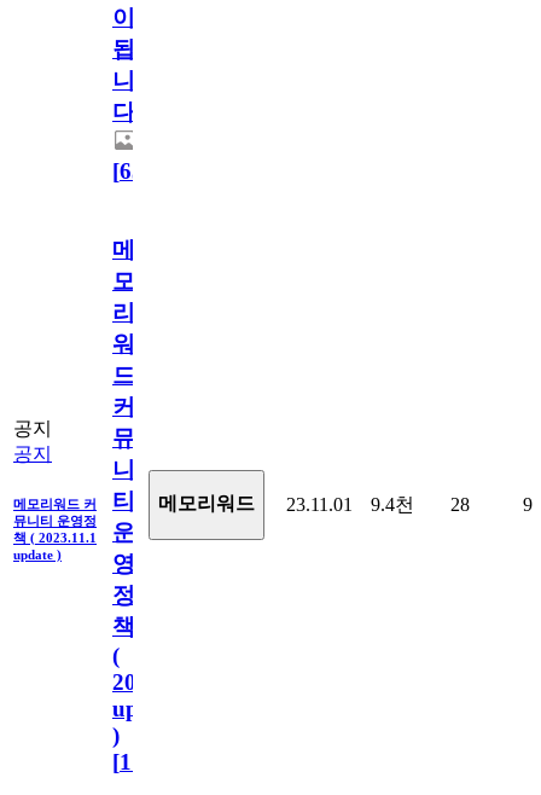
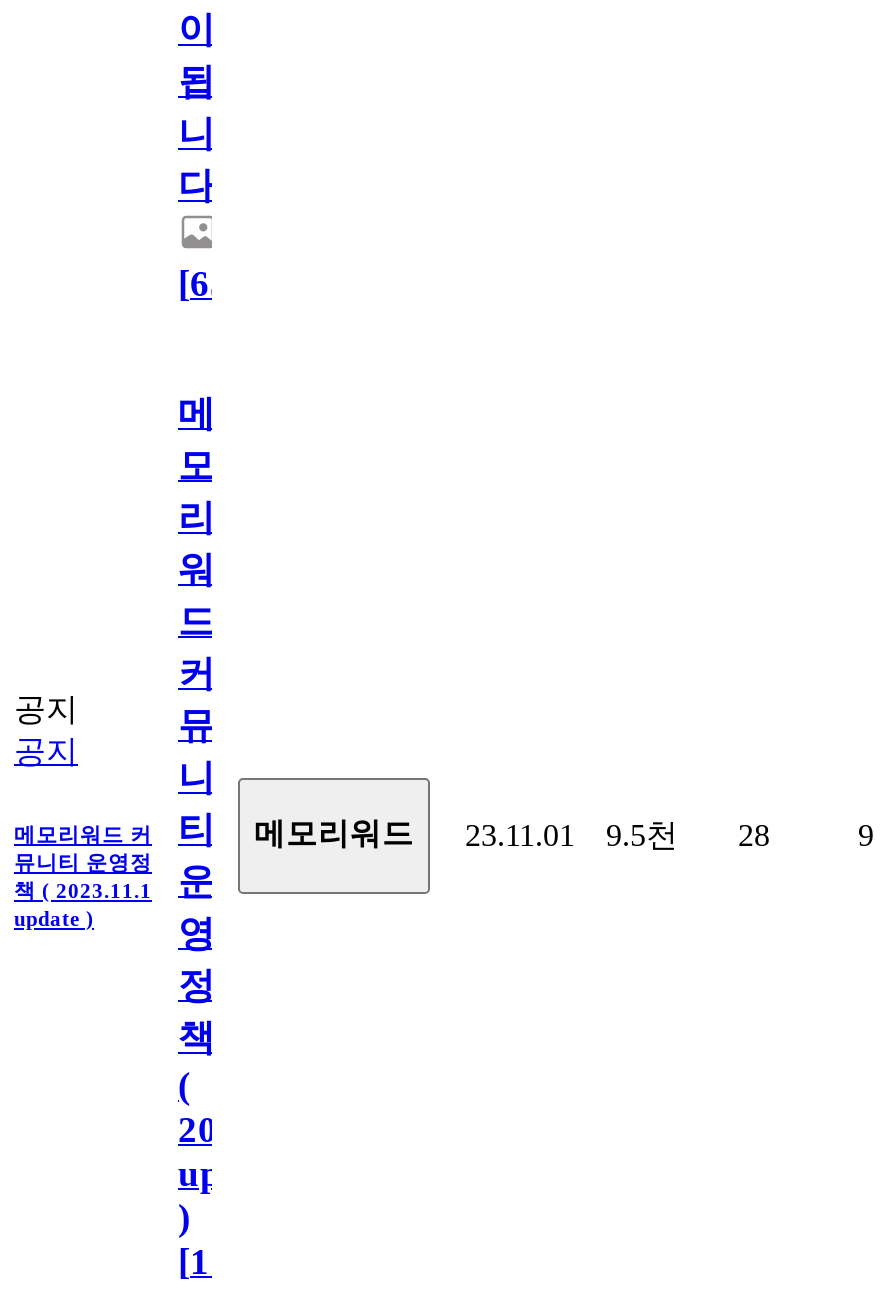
- 메모리워드 커 티 메모리워드 23.11.01 9.4천 28
+ 메모리워드 커 티 메모리워드 23.11.01 9.5천 28
